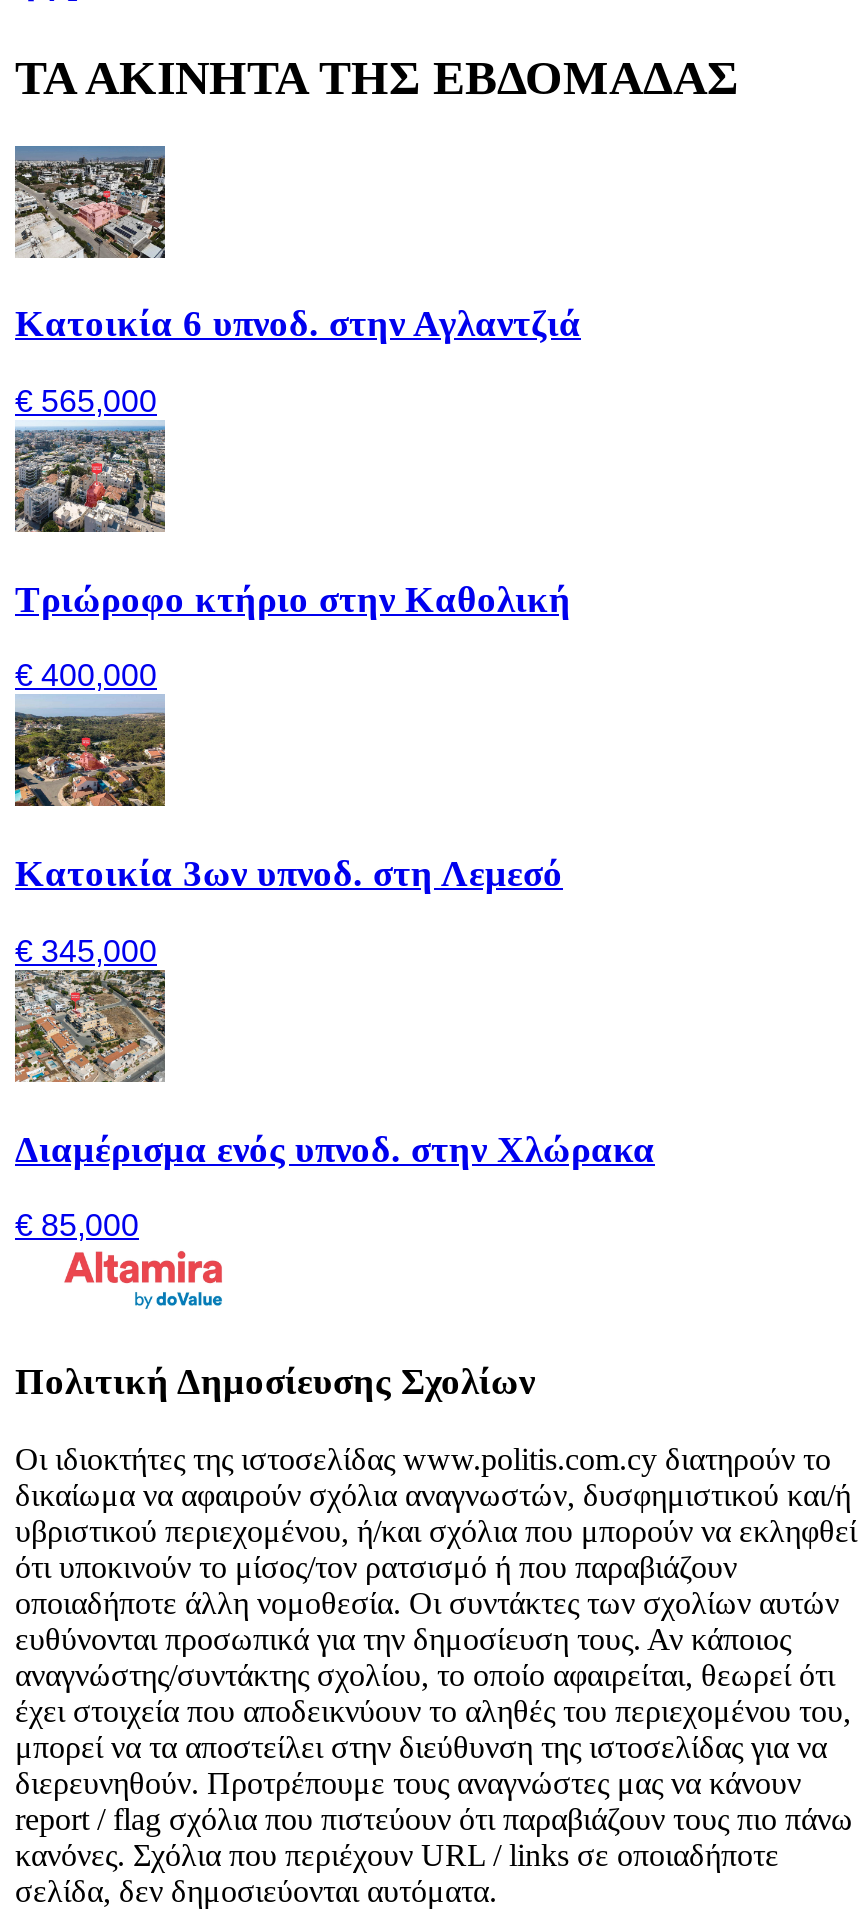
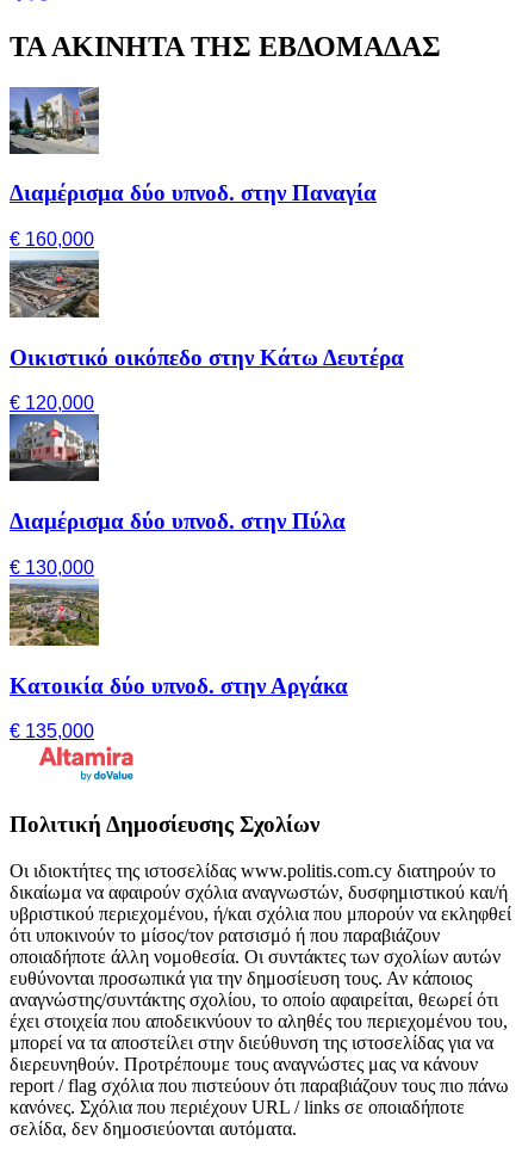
- [image]
- Κατοικία 6 υπνοδ. στην Αγλαντζιά
+ [image]
+ Διαμέρισμα δύο υπνοδ. στην Παναγία

- € 565,000
+ € 160,000

- [image]
- Τριώροφο κτήριο στην Καθολική
+ [image]
+ Οικιστικό οικόπεδο στην Κάτω Δευτέρα

- € 400,000
+ € 120,000

- [image]
- Κατοικία 3ων υπνοδ. στη Λεμεσό
+ [image]
+ Διαμέρισμα δύο υπνοδ. στην Πύλα

- € 345,000
+ € 130,000

- [image]
- Διαμέρισμα ενός υπνοδ. στην Χλώρακα
+ [image]
+ Κατοικία δύο υπνοδ. στην Αργάκα

- € 85,000
+ € 135,000
